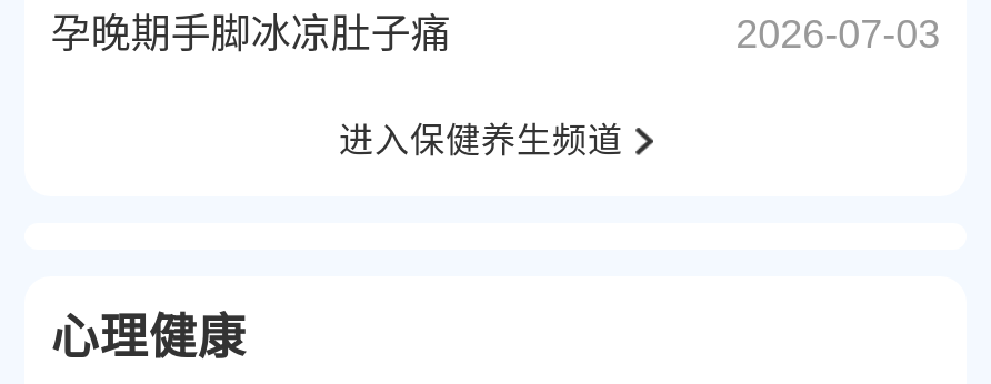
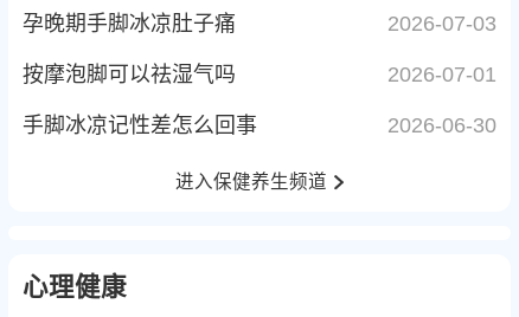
+ 2026-07-01
+ 按摩泡脚可以祛湿气吗
+ 2026-06-30
+ 手脚冰凉记性差怎么回事
